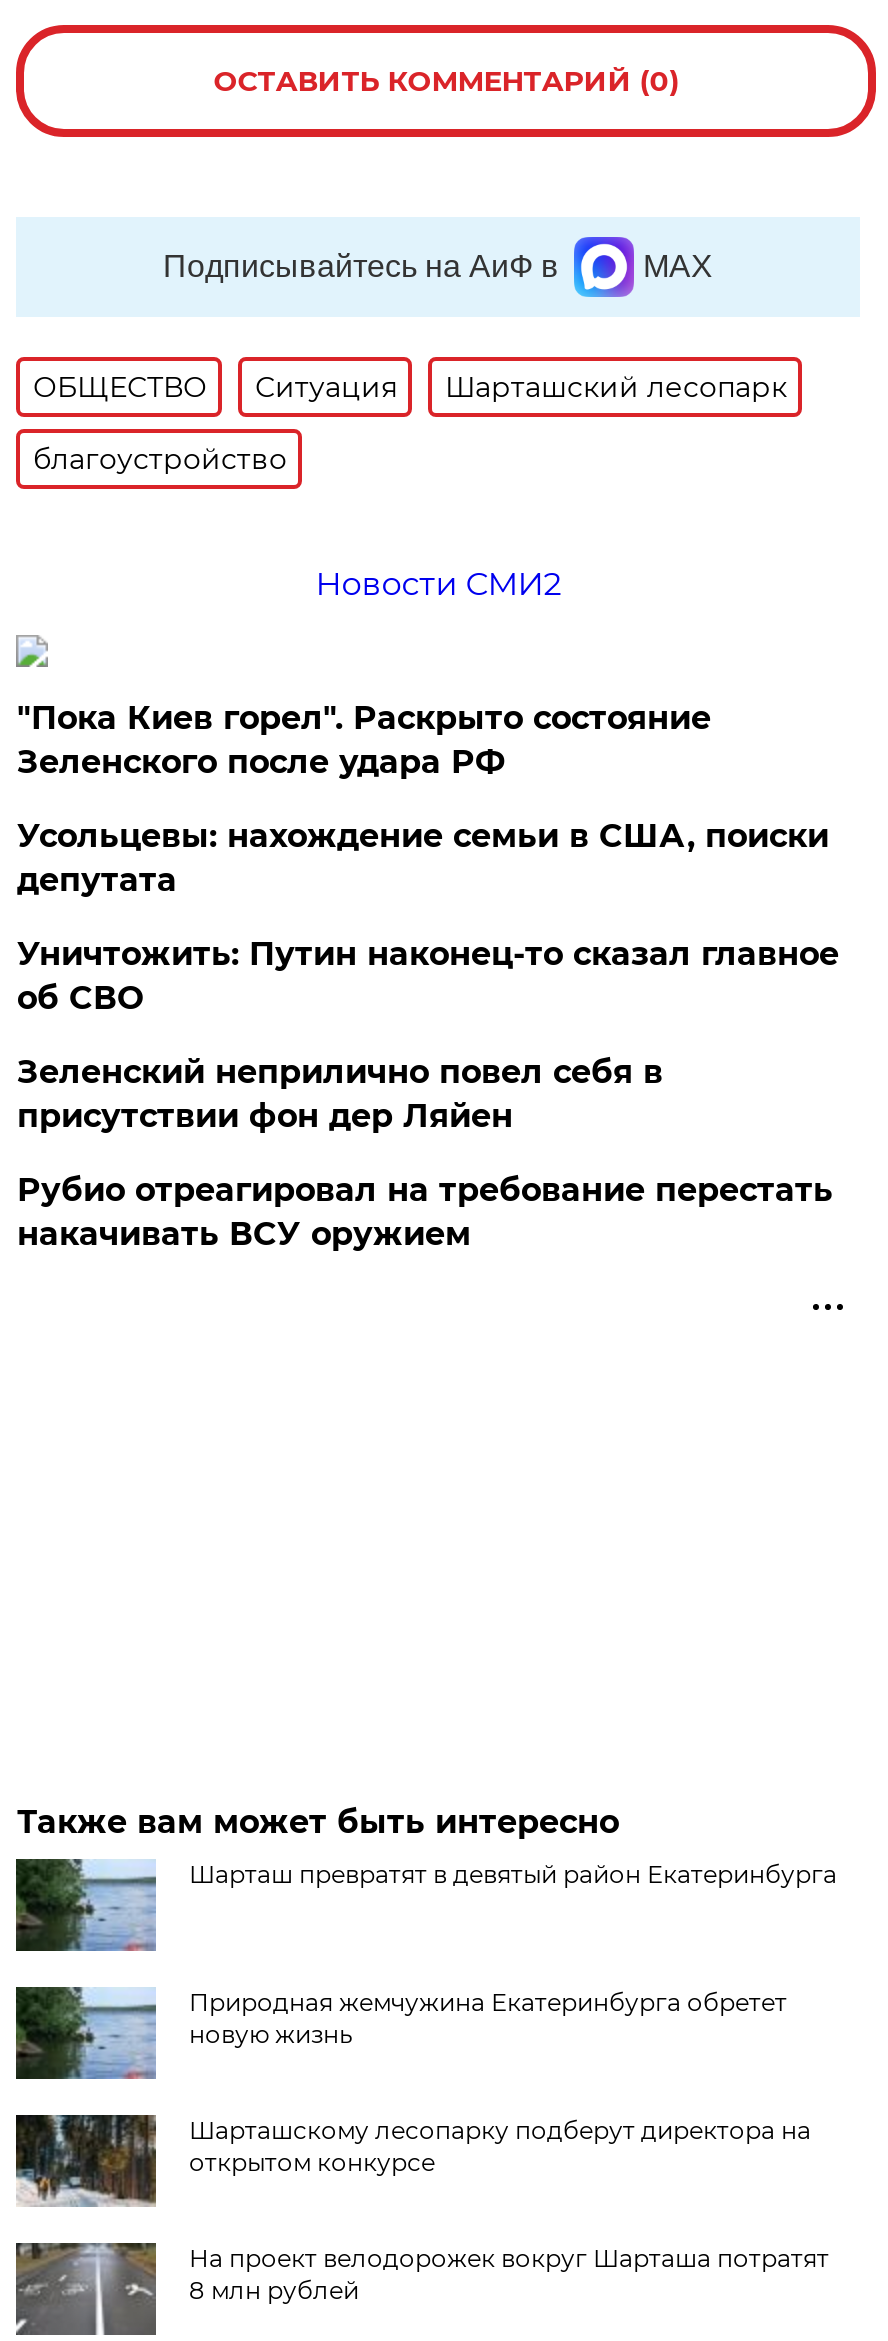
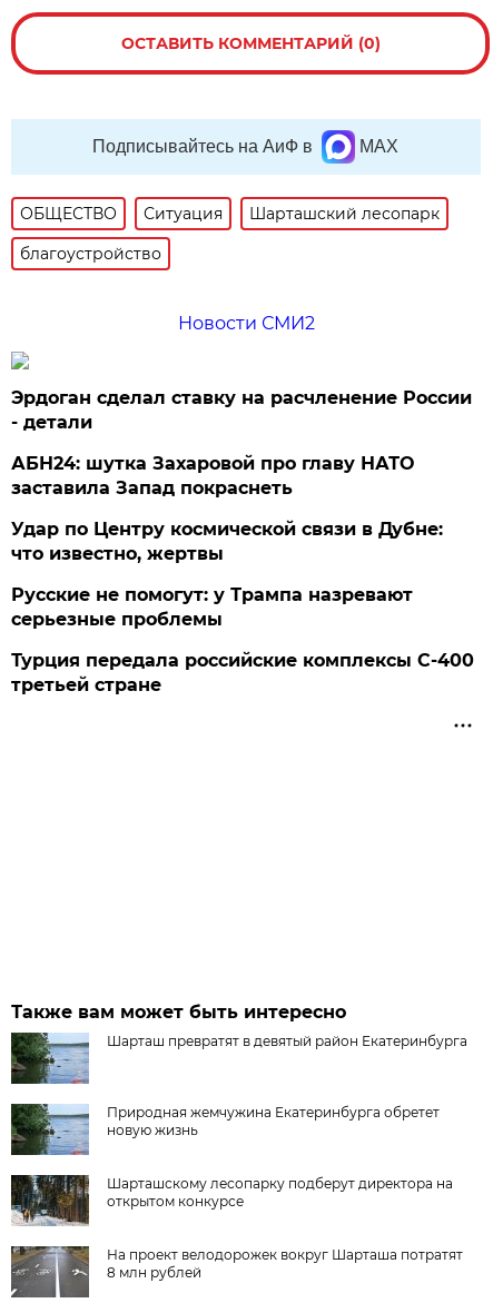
- "Пока Киев горел". Раскрыто состояние
- Зеленского после удара РФ
+ Эрдоган сделал ставку на расчленение России
+ - детали

- Усольцевы: нахождение семьи в США, поиски
- депутата
+ АБН24: шутка Захаровой про главу НАТО
+ заставила Запад покраснеть

- Уничтожить: Путин наконец-то сказал главное
- об СВО
+ Удар по Центру космической связи в Дубне:
+ что известно, жертвы

- Зеленский неприлично повел cебя в
- присутствии фон дер Ляйен
+ Русские не помогут: у Трампа назревают
+ серьезные проблемы

- Рубио отреагировал на требование перестать
- накачивать ВСУ оружием
+ Турция передала российские комплексы С-400
+ третьей стране
